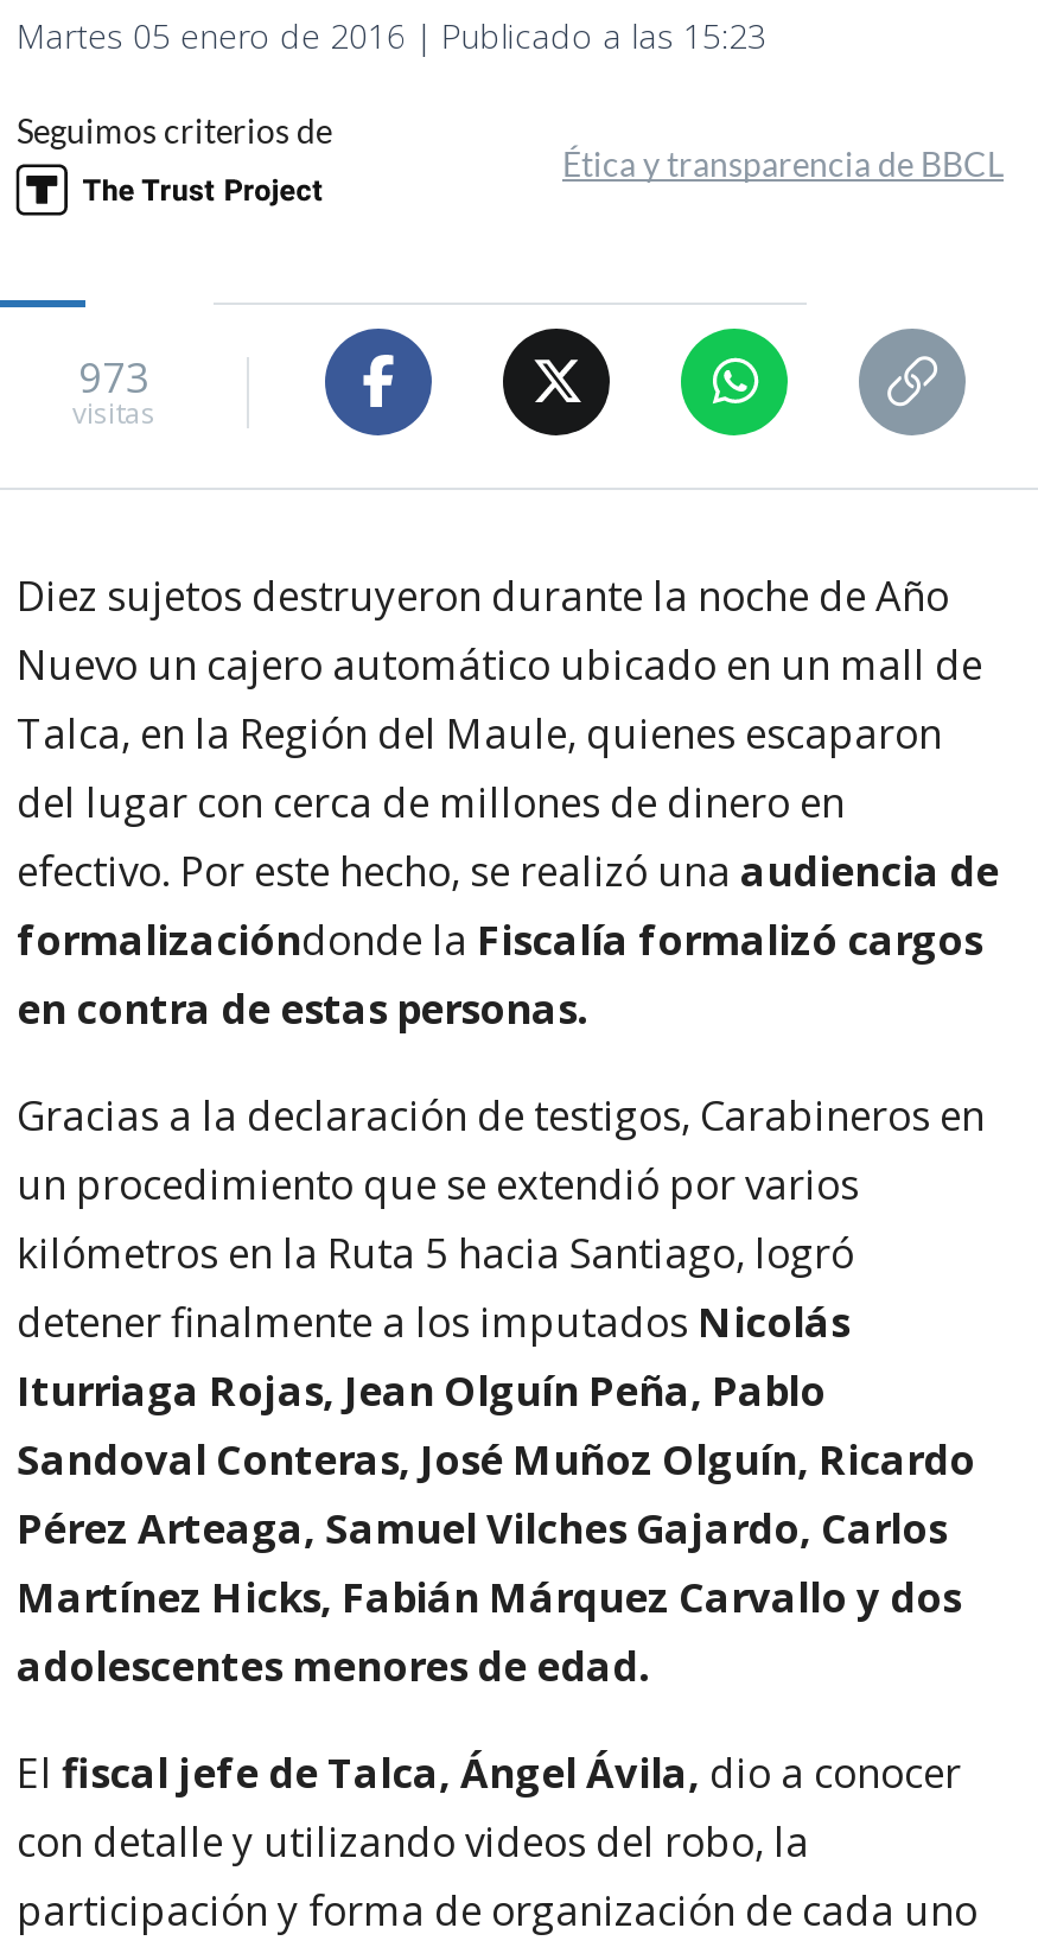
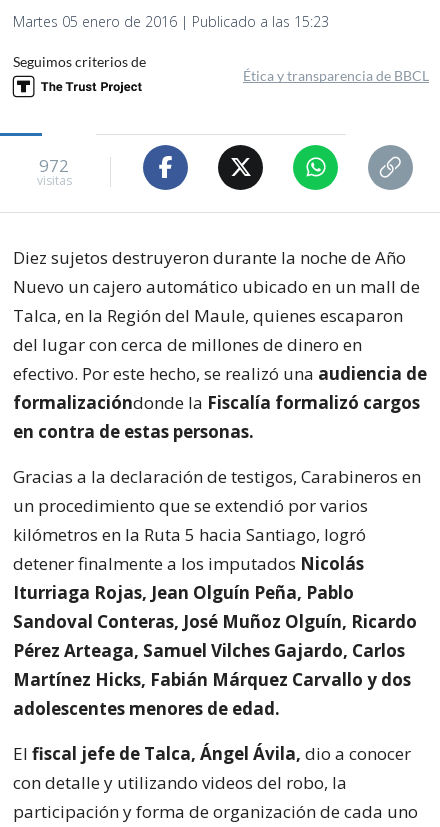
- 973
+ 972
